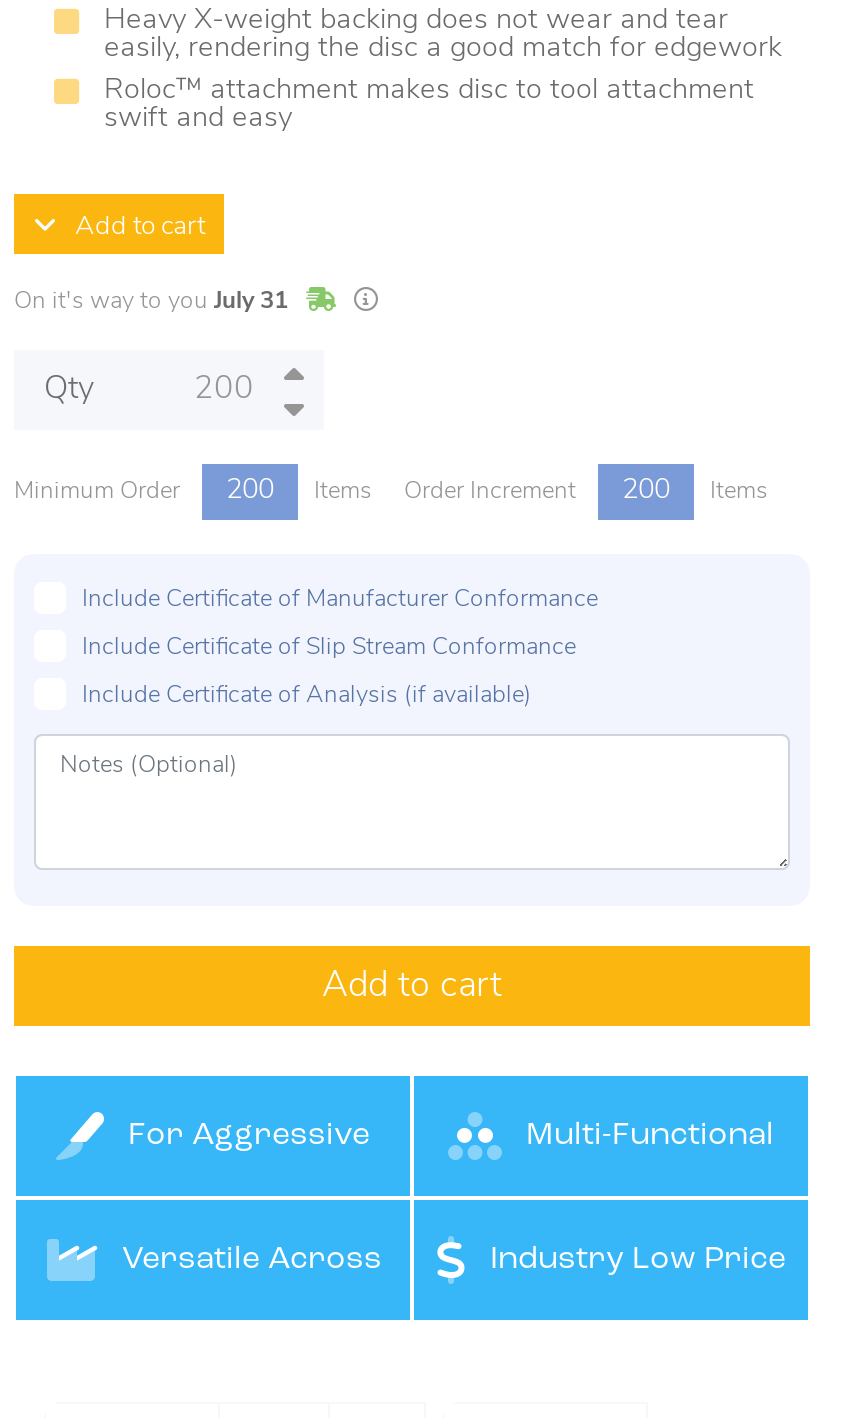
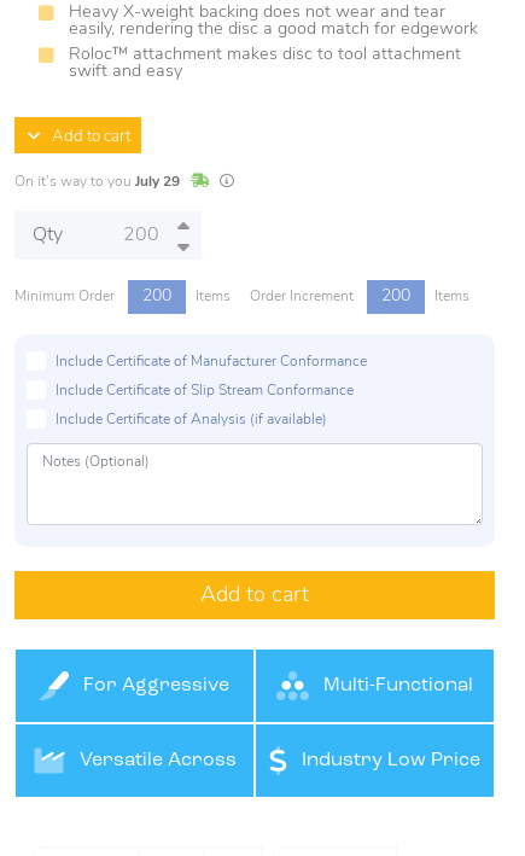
- On it's way to you July 31
+ On it's way to you July 29
